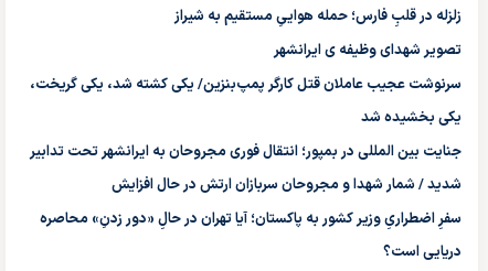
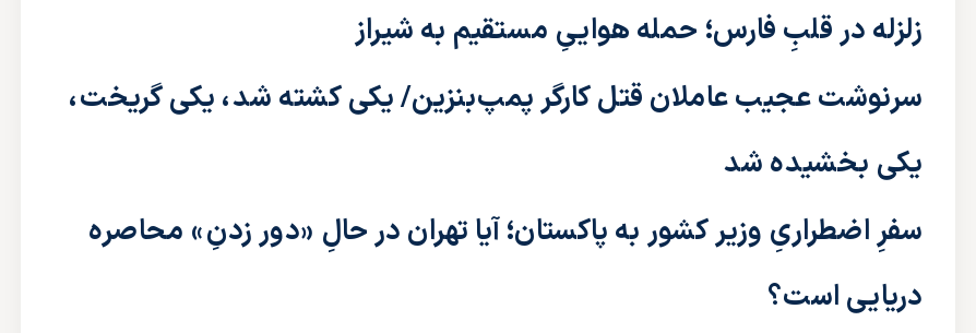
- تصویر شهدای وظیفه ی ایرانشهر

- جنایت بین المللی در بمپور؛ انتقال فوری مجروحان به ایرانشهر تحت تدابیر
- شدید / شمار شهدا و مجروحان سربازان ارتش در حال افزایش
